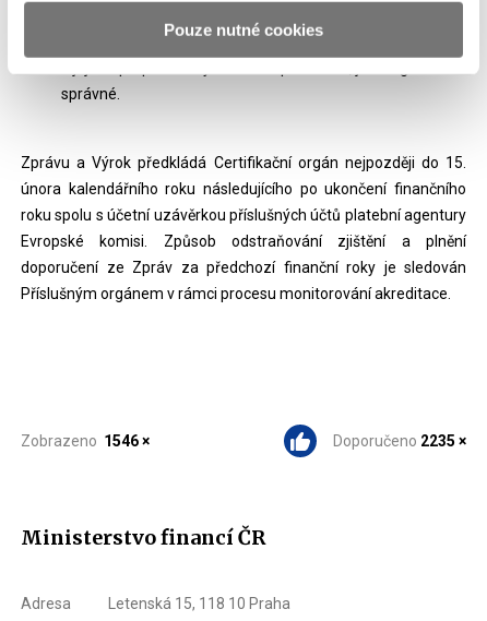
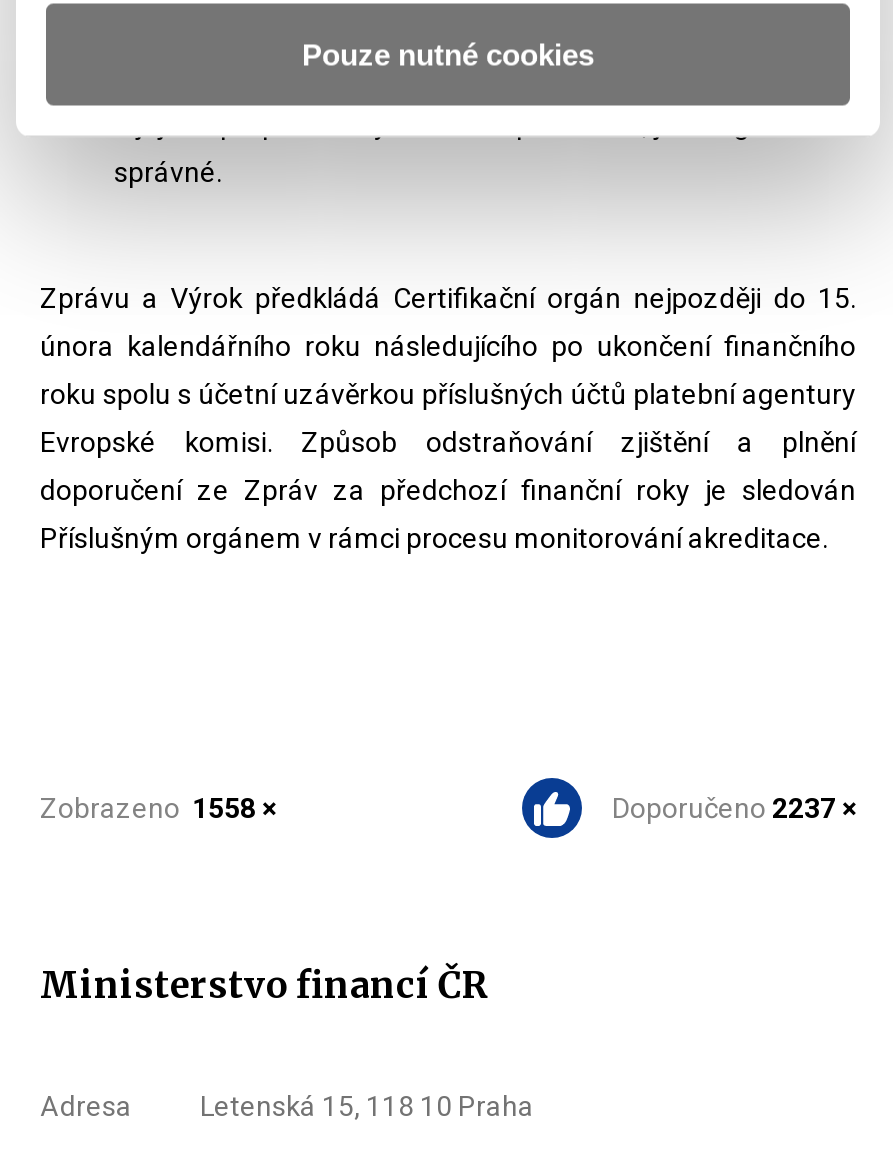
- Zobrazeno 1546 ×
+ Zobrazeno 1558 ×

- Doporučeno 2235 ×
+ Doporučeno 2237 ×
